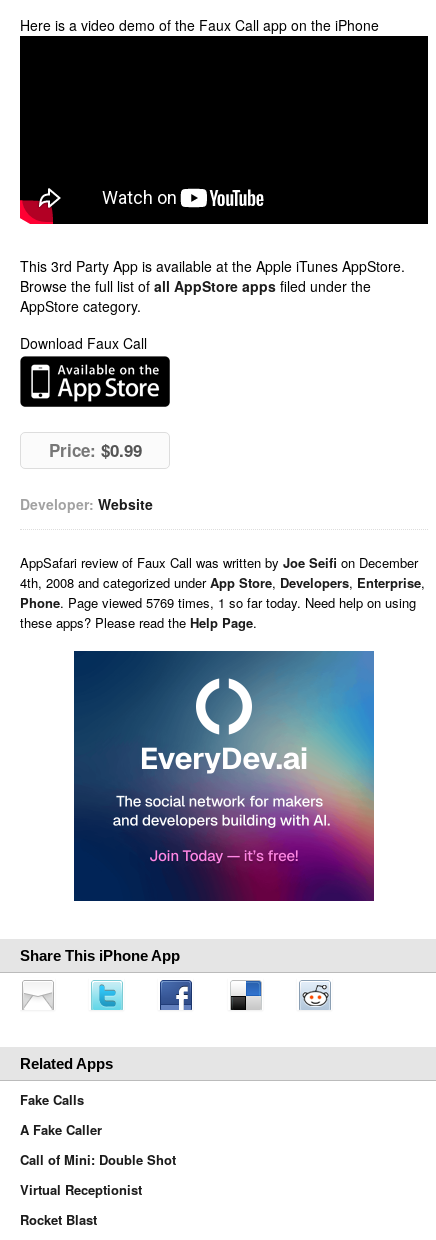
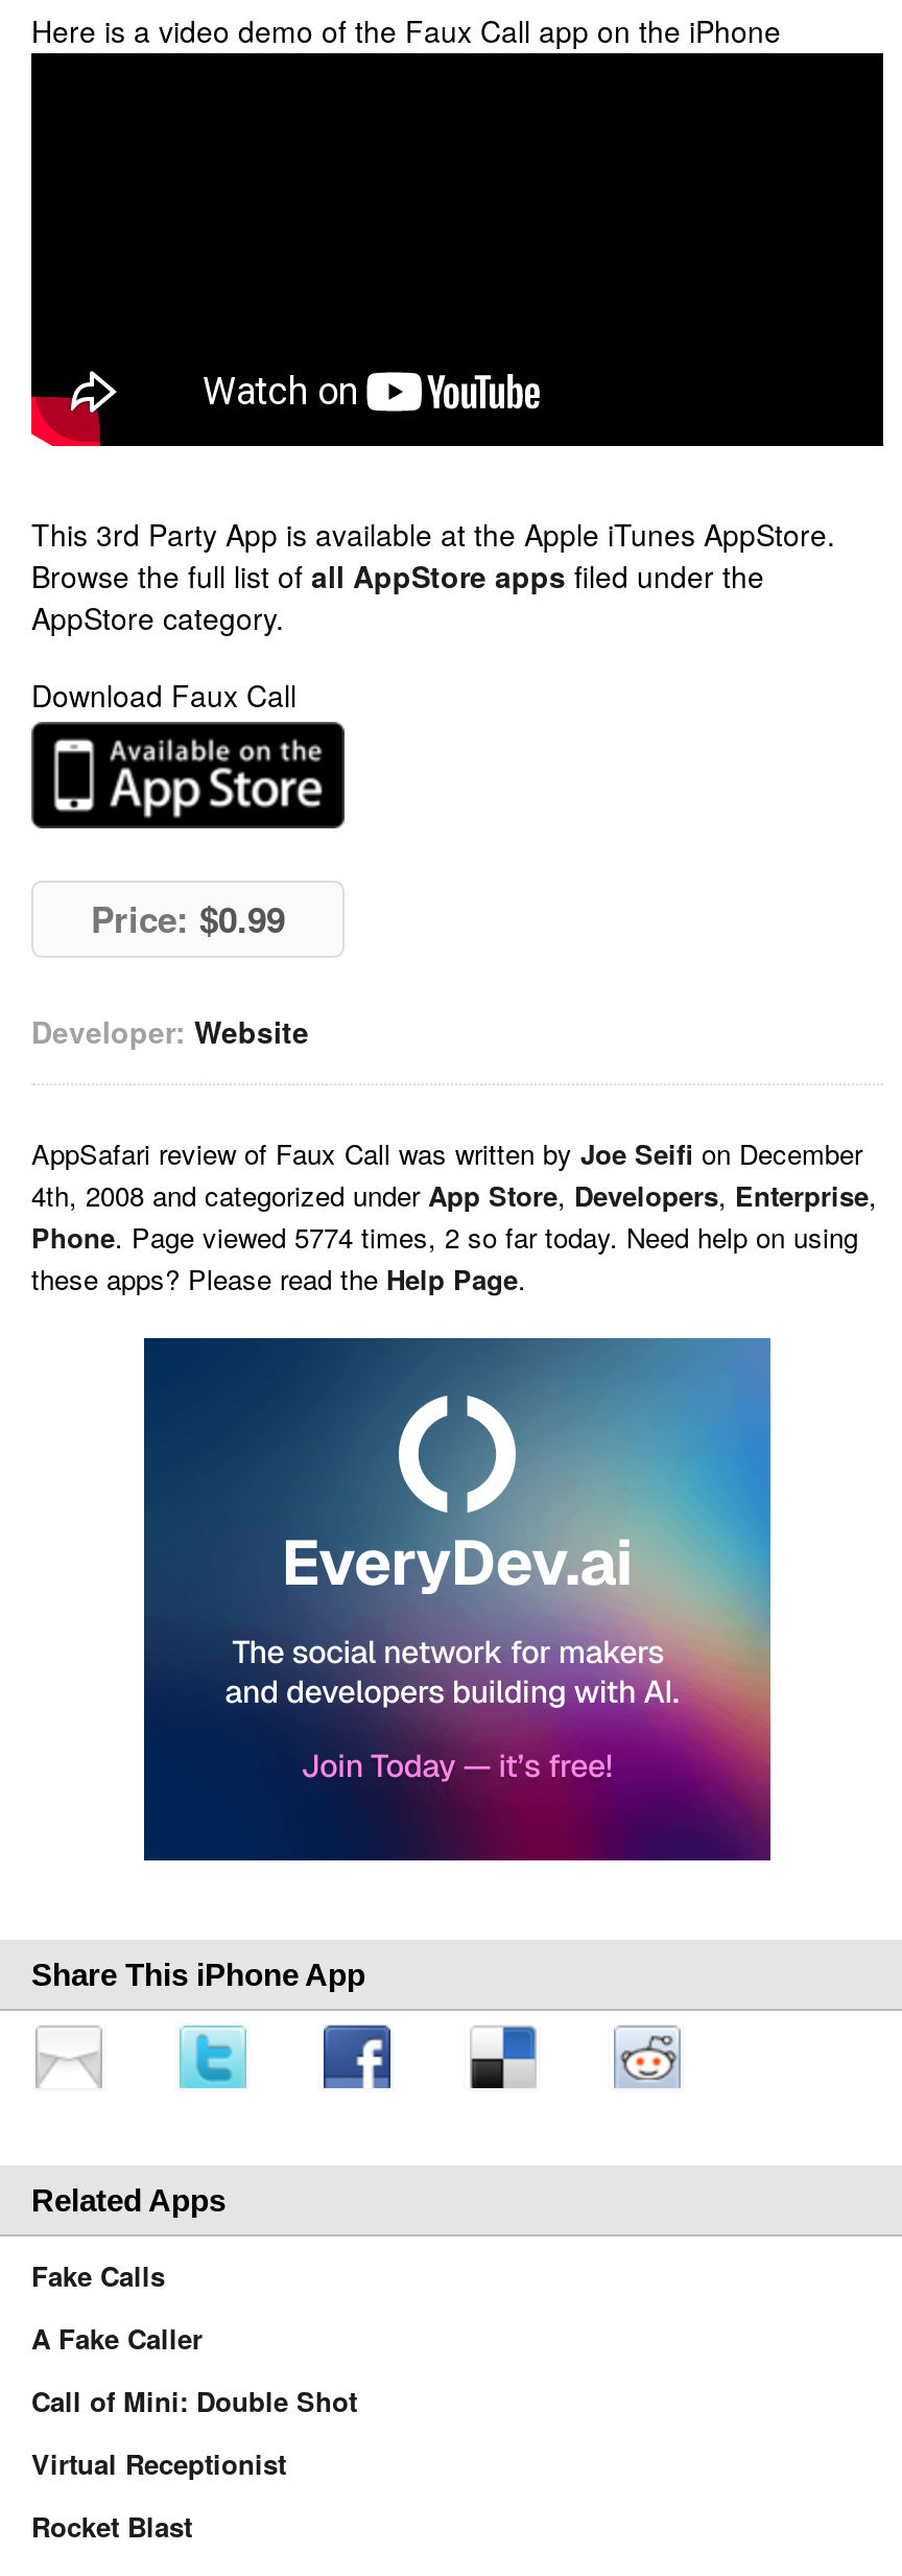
- Phone. Page viewed 5769 times, 1 so far today. Need help on using
+ Phone. Page viewed 5774 times, 2 so far today. Need help on using
